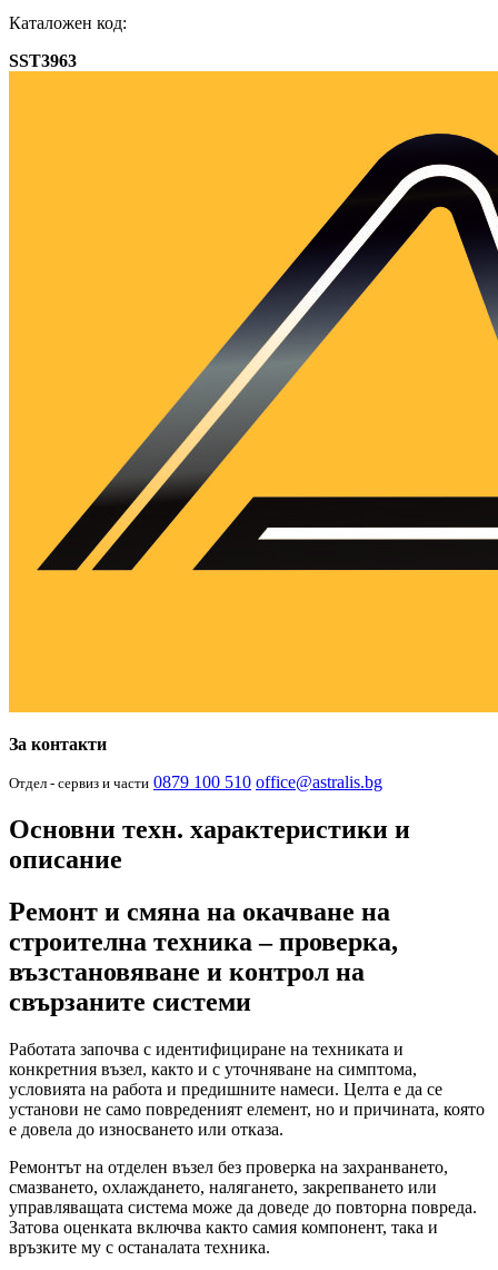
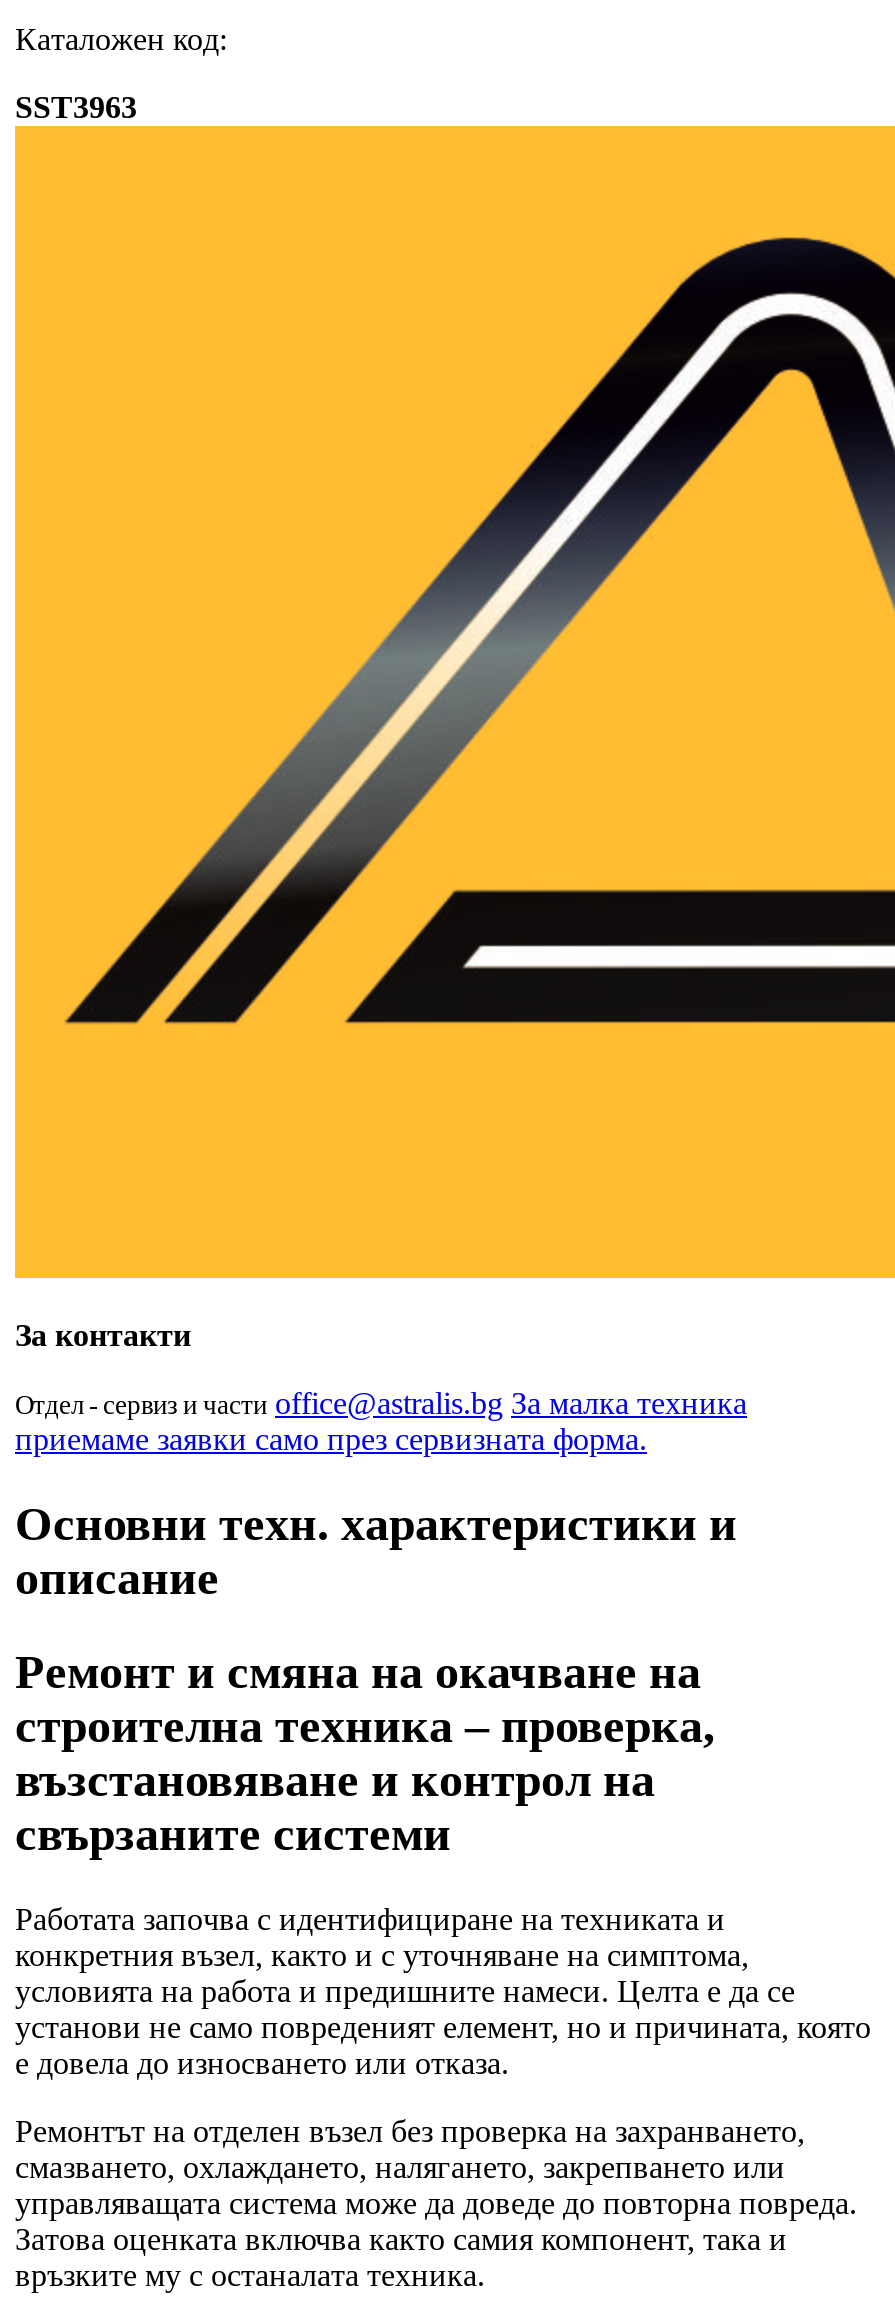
- Отдел - сервиз и части 0879 100 510 office@astralis.bg
+ Отдел - сервиз и части office@astralis.bg За малка техника
+ приемаме заявки само през сервизната форма.
